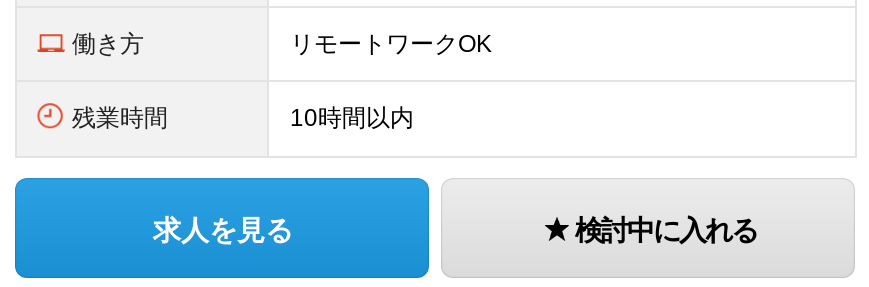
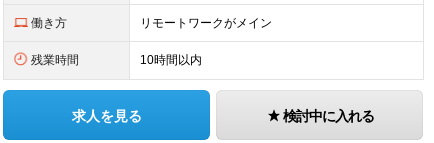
- リモートワークOK
+ リモートワークがメイン
